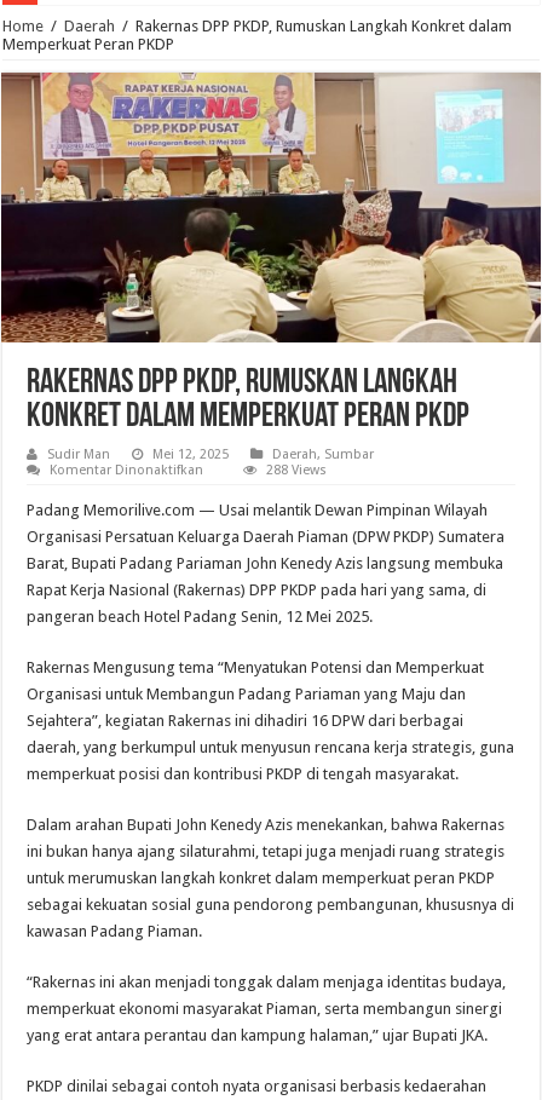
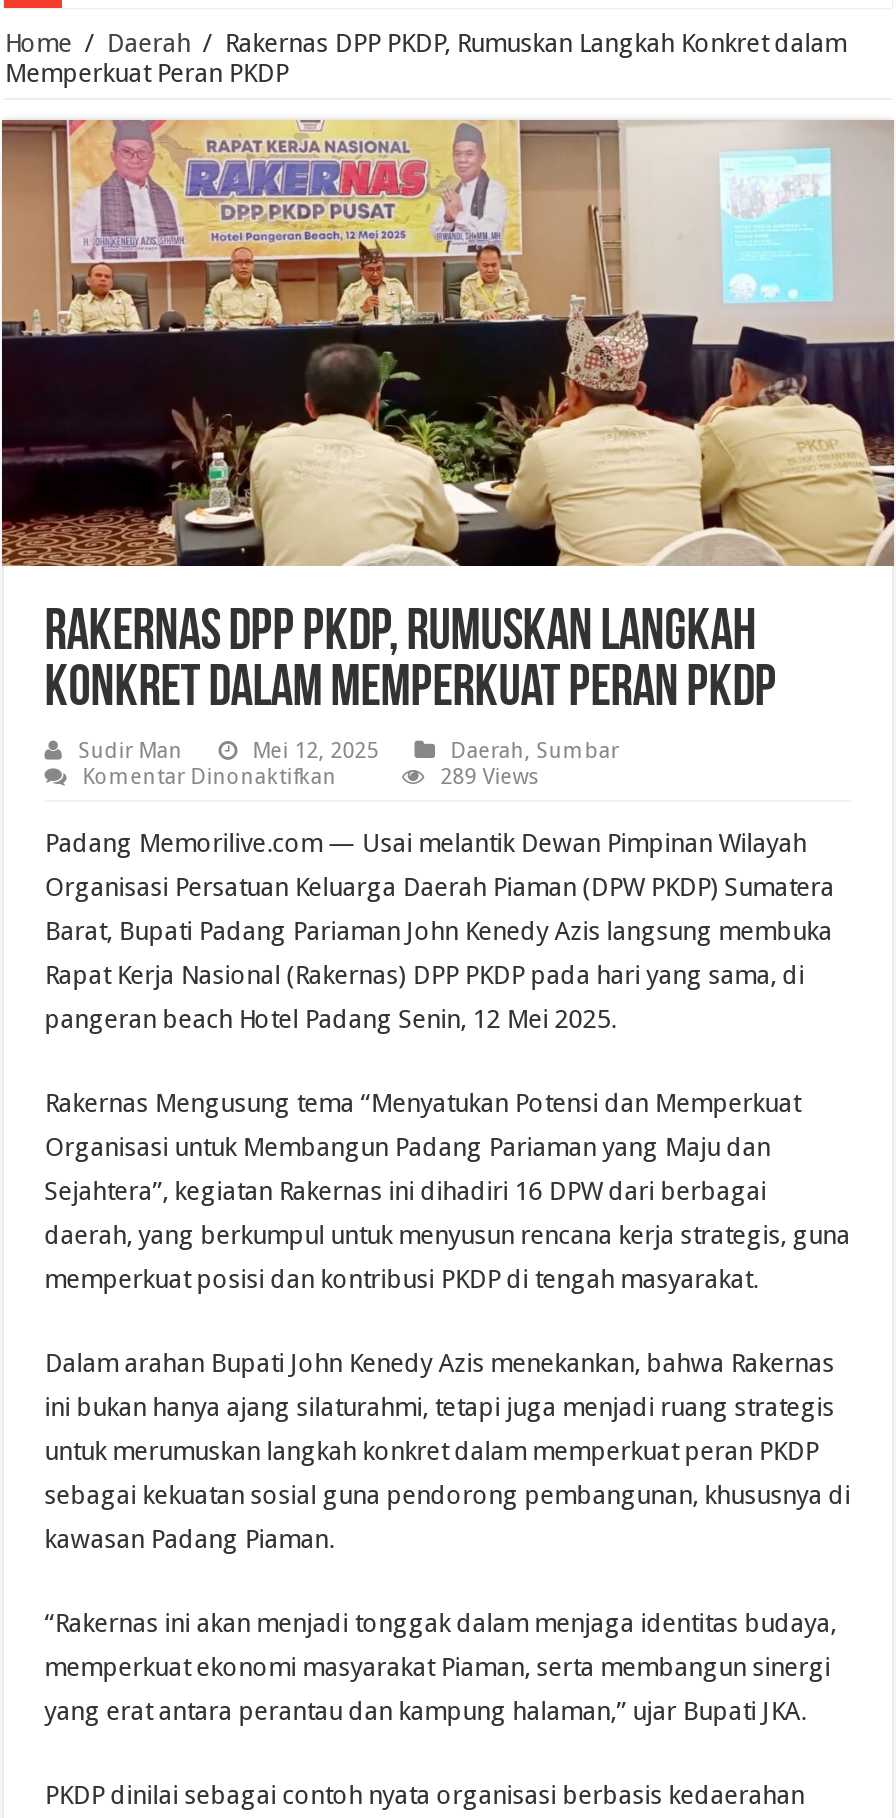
- 288 Views
+ 289 Views
